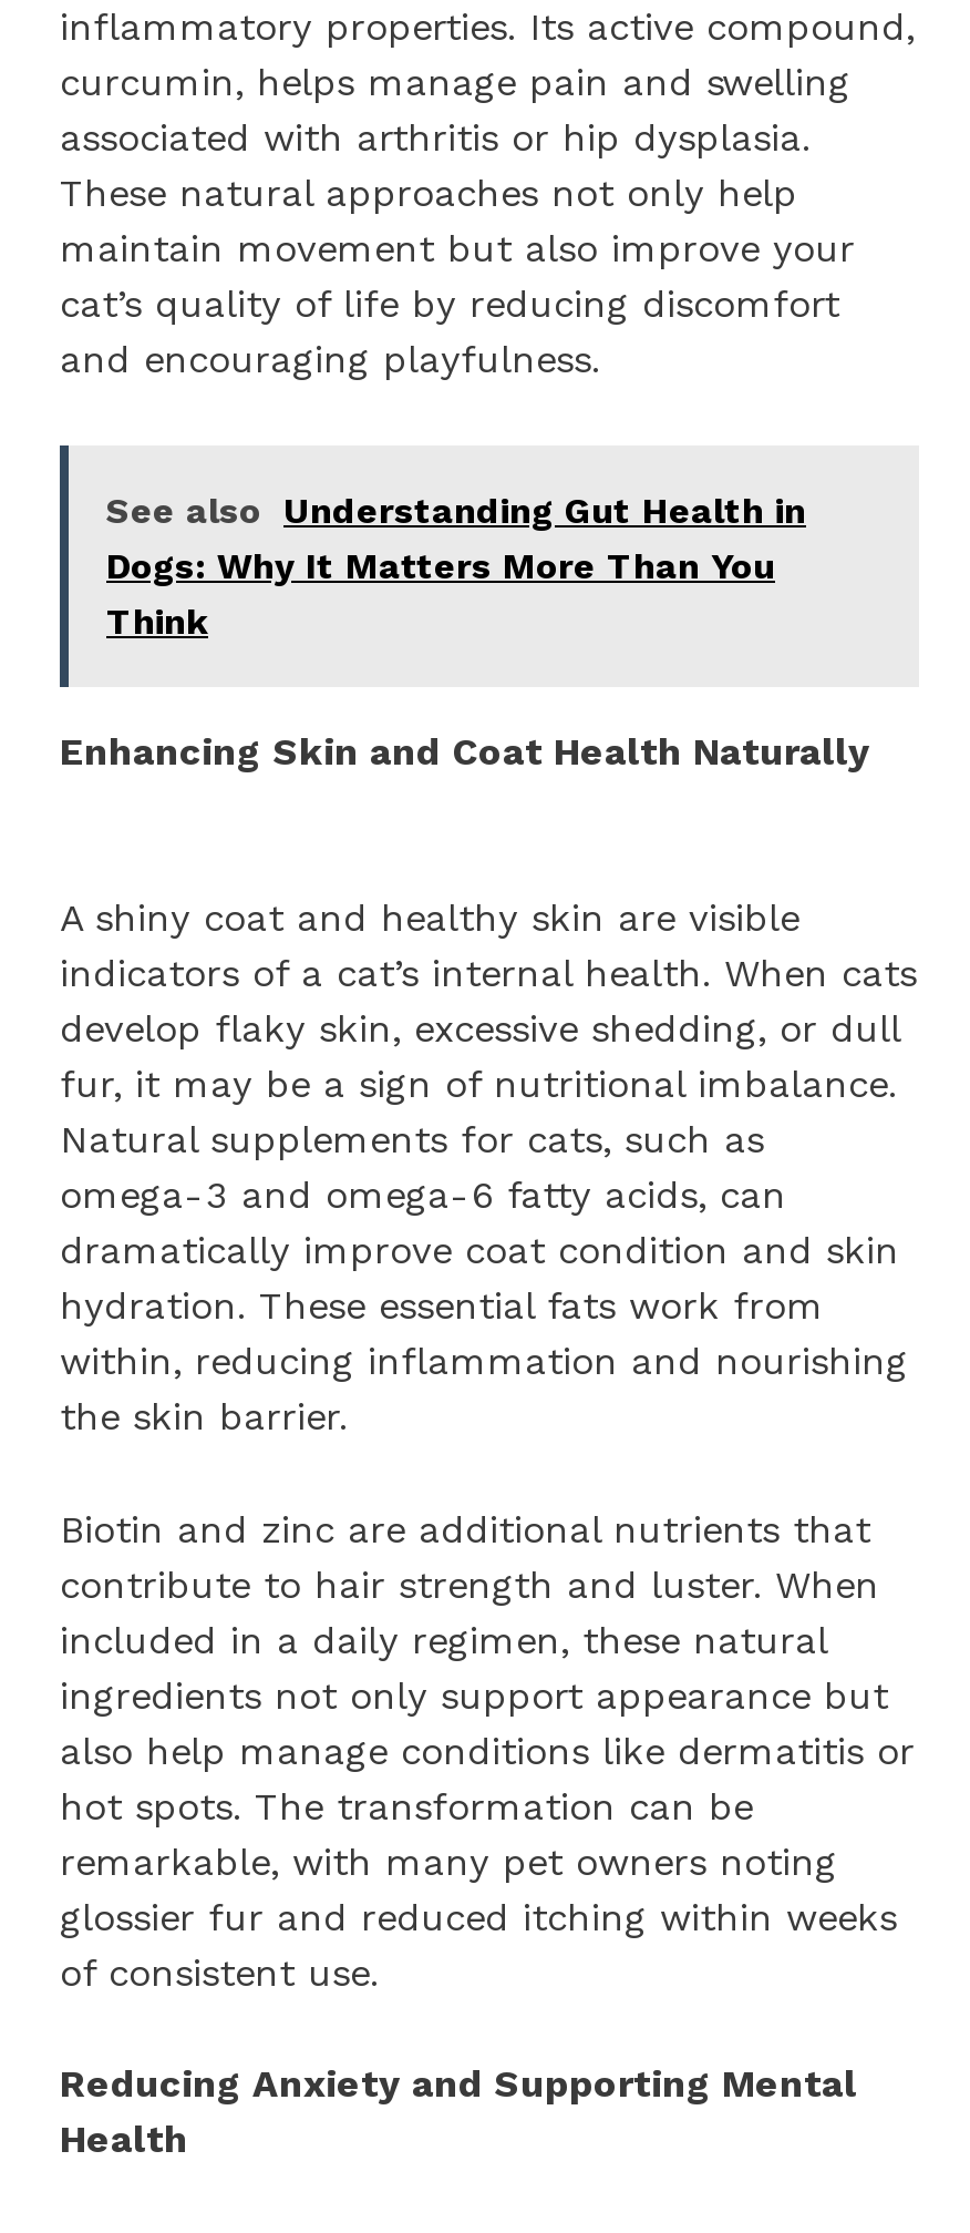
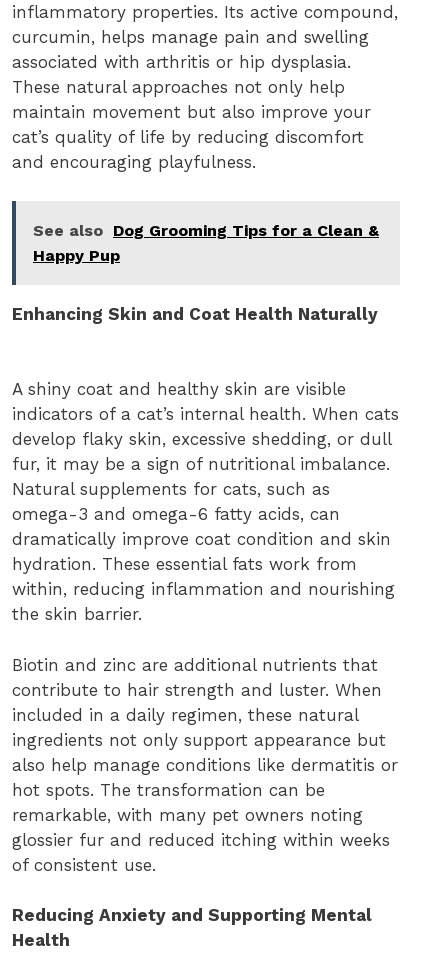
- See also Understanding Gut Health in
- Dogs: Why It Matters More Than You
- Think
+ See also Dog Grooming Tips for a Clean &
+ Happy Pup
